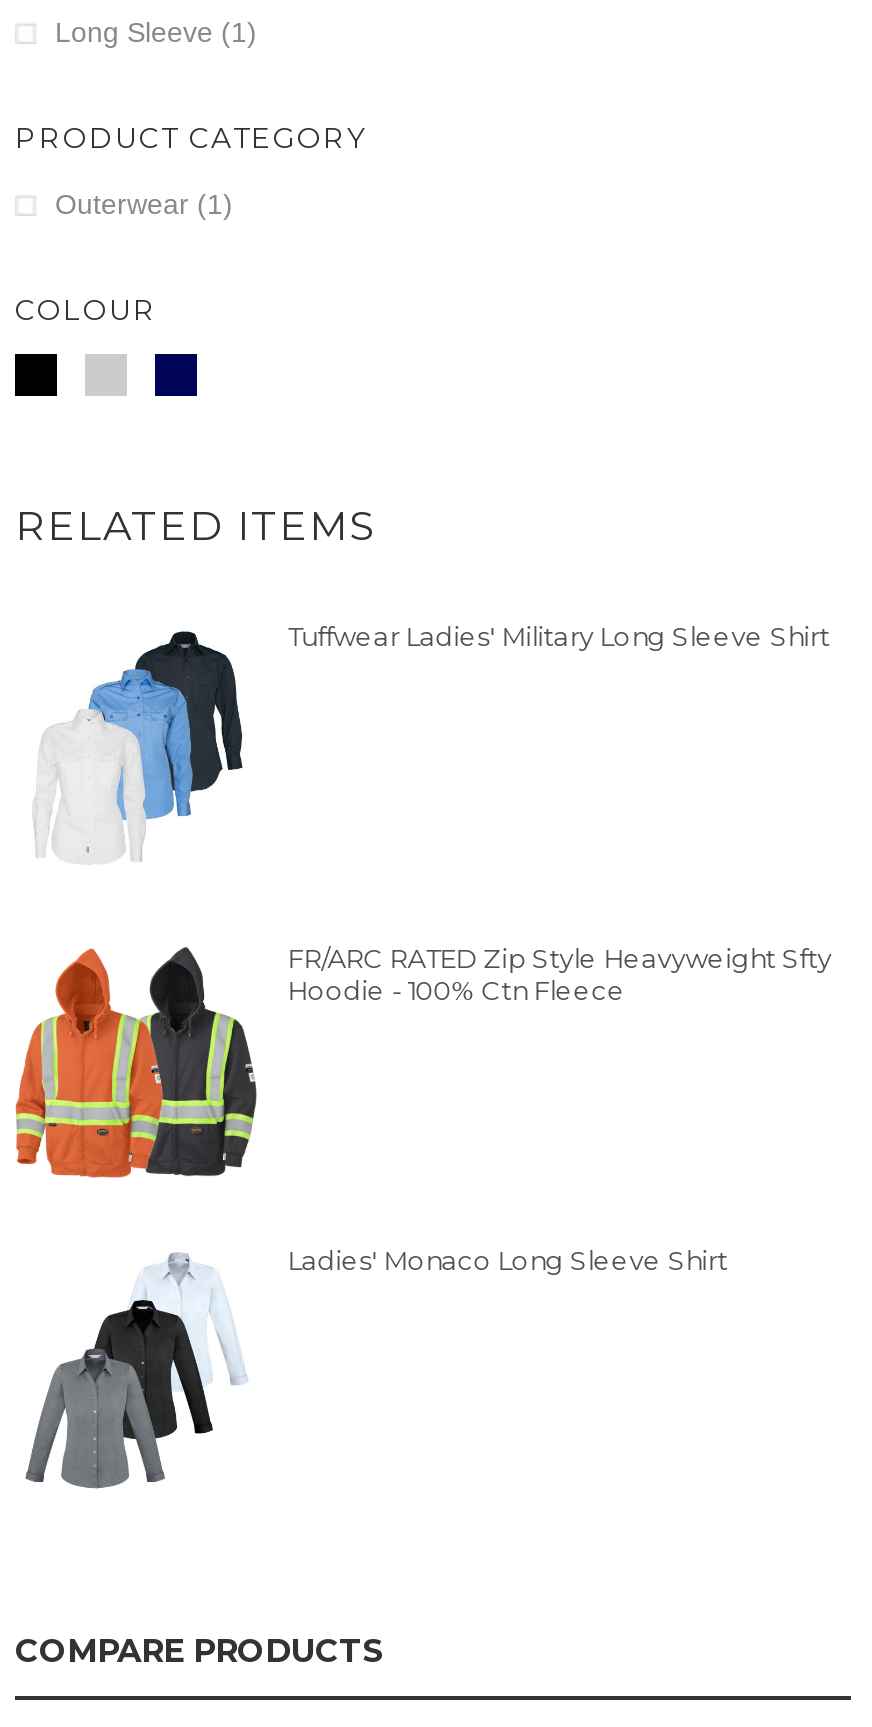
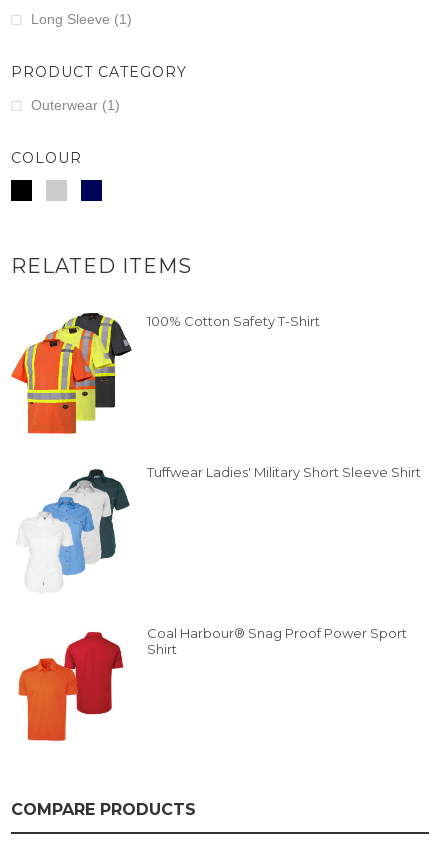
- [image]
- Tuffwear Ladies' Military Long Sleeve Shirt
+ [image]
+ 100% Cotton Safety T-Shirt

- [image]
- FR/ARC RATED Zip Style Heavyweight Sfty
- Hoodie - 100% Ctn Fleece
+ [image]
+ Tuffwear Ladies' Military Short Sleeve Shirt

- [image]
- Ladies' Monaco Long Sleeve Shirt
+ [image]
+ Coal Harbour® Snag Proof Power Sport
+ Shirt
